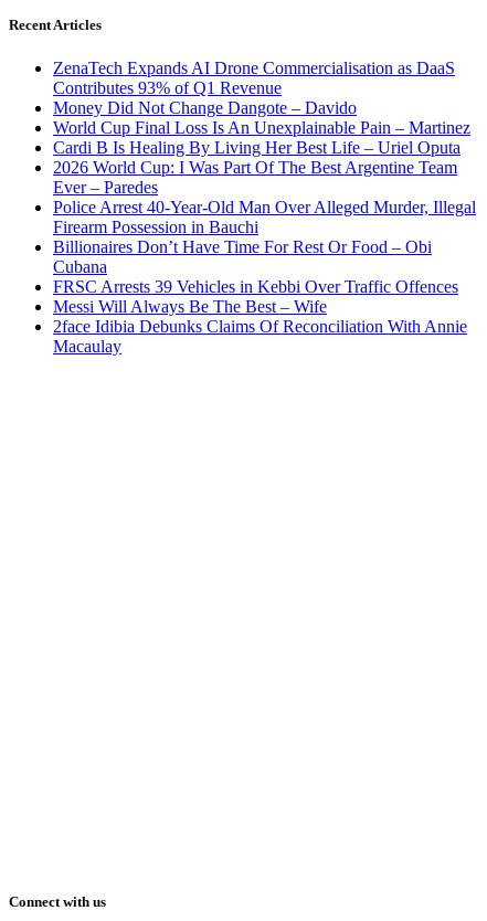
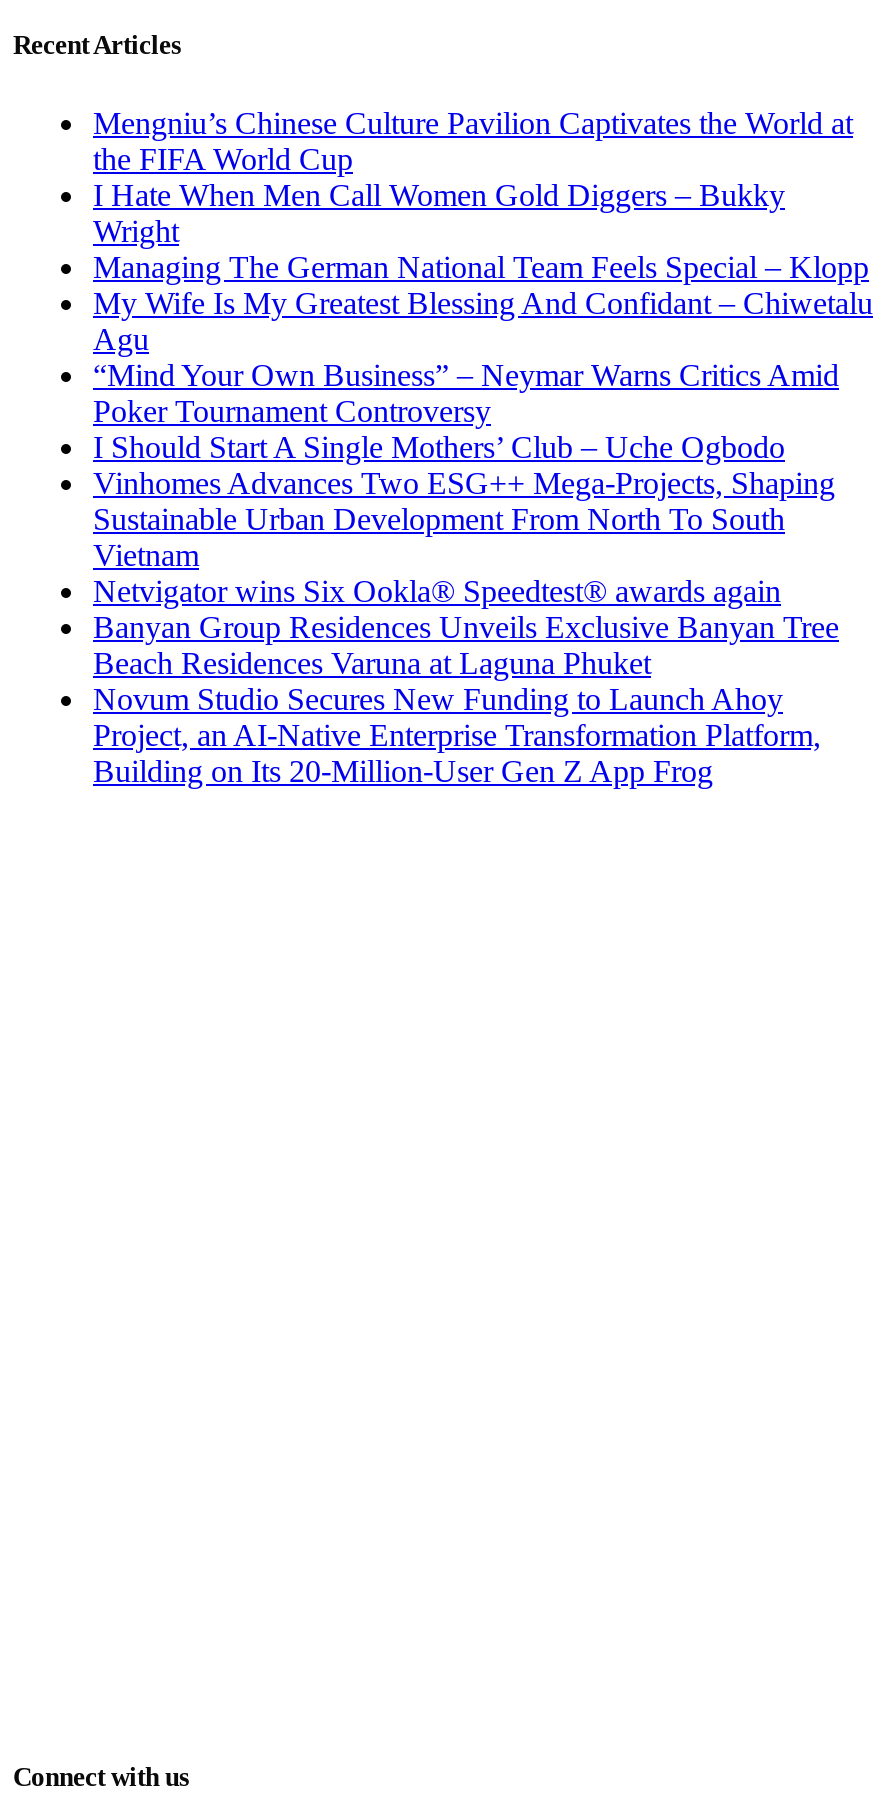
- ZenaTech Expands AI Drone Commercialisation as DaaS
- Contributes 93% of Q1 Revenue
- Money Did Not Change Dangote – Davido
- World Cup Final Loss Is An Unexplainable Pain – Martinez
- Cardi B Is Healing By Living Her Best Life – Uriel Oputa
- 2026 World Cup: I Was Part Of The Best Argentine Team
- Ever – Paredes
- Police Arrest 40-Year-Old Man Over Alleged Murder, Illegal
- Firearm Possession in Bauchi
- Billionaires Don’t Have Time For Rest Or Food – Obi
- Cubana
- FRSC Arrests 39 Vehicles in Kebbi Over Traffic Offences
- Messi Will Always Be The Best – Wife
- 2face Idibia Debunks Claims Of Reconciliation With Annie
- Macaulay
+ Mengniu’s Chinese Culture Pavilion Captivates the World at
+ the FIFA World Cup
+ I Hate When Men Call Women Gold Diggers – Bukky
+ Wright
+ Managing The German National Team Feels Special – Klopp
+ My Wife Is My Greatest Blessing And Confidant – Chiwetalu
+ Agu
+ “Mind Your Own Business” – Neymar Warns Critics Amid
+ Poker Tournament Controversy
+ I Should Start A Single Mothers’ Club – Uche Ogbodo
+ Vinhomes Advances Two ESG++ Mega-Projects, Shaping
+ Sustainable Urban Development From North To South
+ Vietnam
+ Netvigator wins Six Ookla® Speedtest® awards again
+ Banyan Group Residences Unveils Exclusive Banyan Tree
+ Beach Residences Varuna at Laguna Phuket
+ Novum Studio Secures New Funding to Launch Ahoy
+ Project, an AI-Native Enterprise Transformation Platform,
+ Building on Its 20-Million-User Gen Z App Frog
